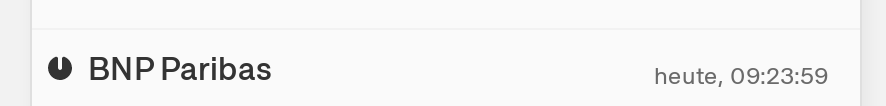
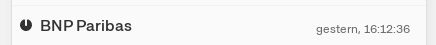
- heute, 09:23:59
+ gestern, 16:12:36
